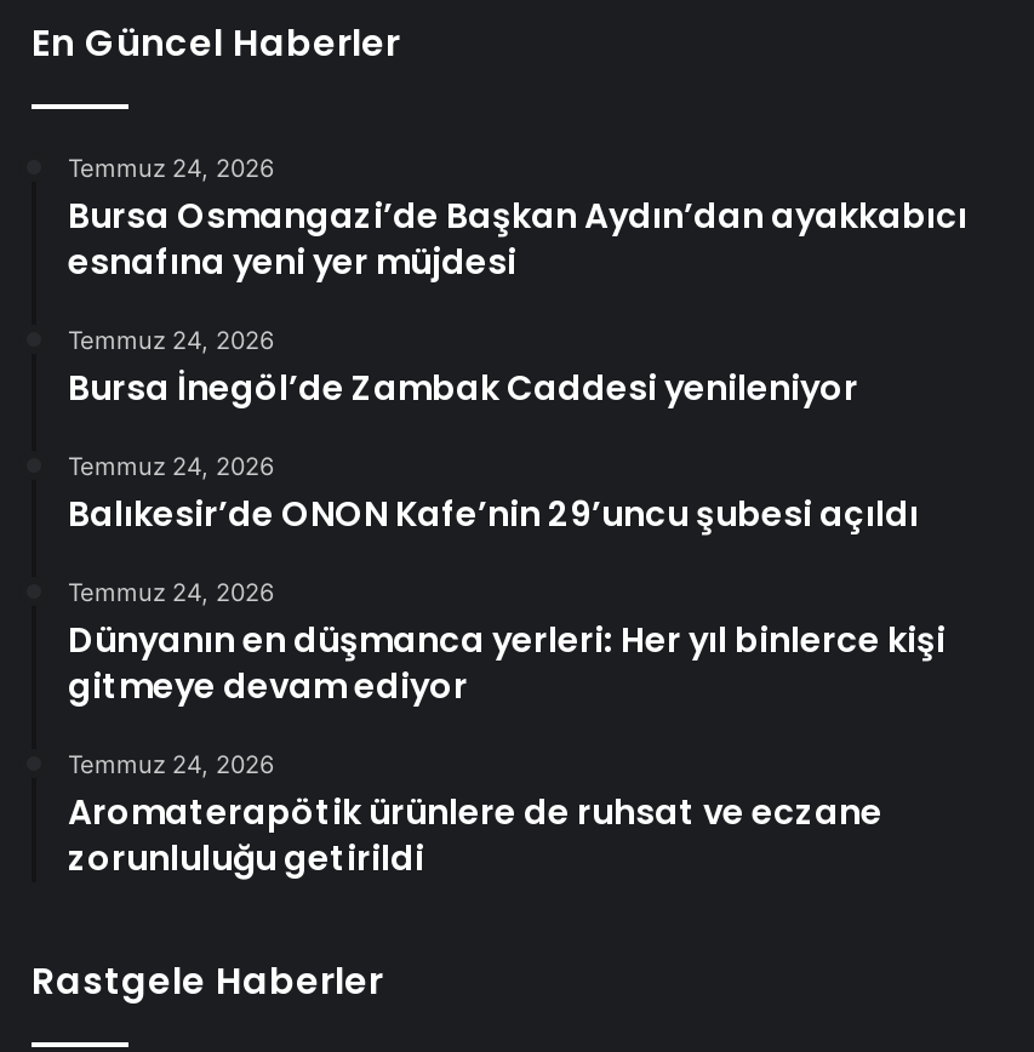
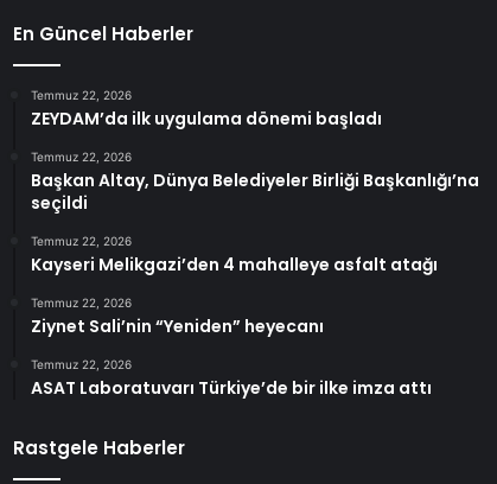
- Temmuz 24, 2026
- Bursa Osmangazi’de Başkan Aydın’dan ayakkabıcı
- esnafına yeni yer müjdesi
+ Temmuz 22, 2026
+ ZEYDAM’da ilk uygulama dönemi başladı

- Temmuz 24, 2026
- Bursa İnegöl’de Zambak Caddesi yenileniyor
+ Temmuz 22, 2026
+ Başkan Altay, Dünya Belediyeler Birliği Başkanlığı’na
+ seçildi

- Temmuz 24, 2026
- Balıkesir’de ONON Kafe’nin 29’uncu şubesi açıldı
+ Temmuz 22, 2026
+ Kayseri Melikgazi’den 4 mahalleye asfalt atağı

- Temmuz 24, 2026
- Dünyanın en düşmanca yerleri: Her yıl binlerce kişi
- gitmeye devam ediyor
+ Temmuz 22, 2026
+ Ziynet Sali’nin “Yeniden” heyecanı

- Temmuz 24, 2026
- Aromaterapötik ürünlere de ruhsat ve eczane
- zorunluluğu getirildi
+ Temmuz 22, 2026
+ ASAT Laboratuvarı Türkiye’de bir ilke imza attı
